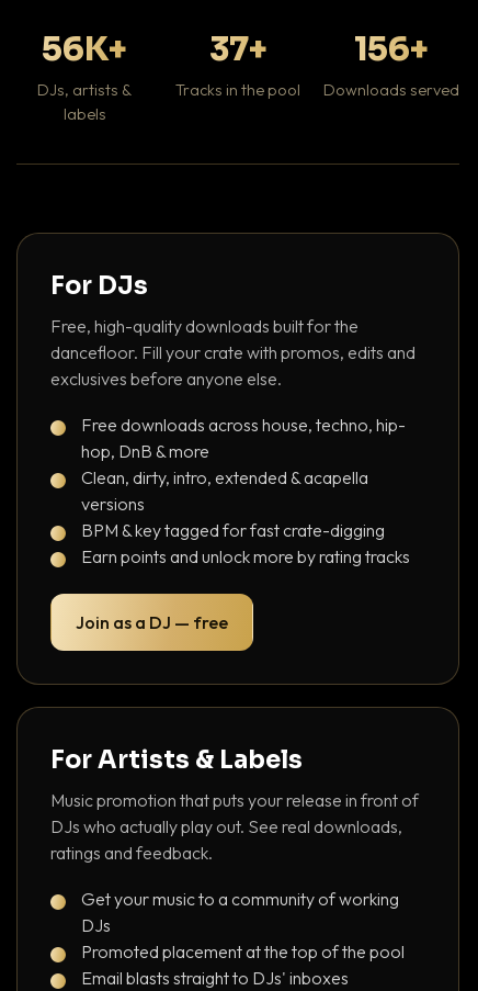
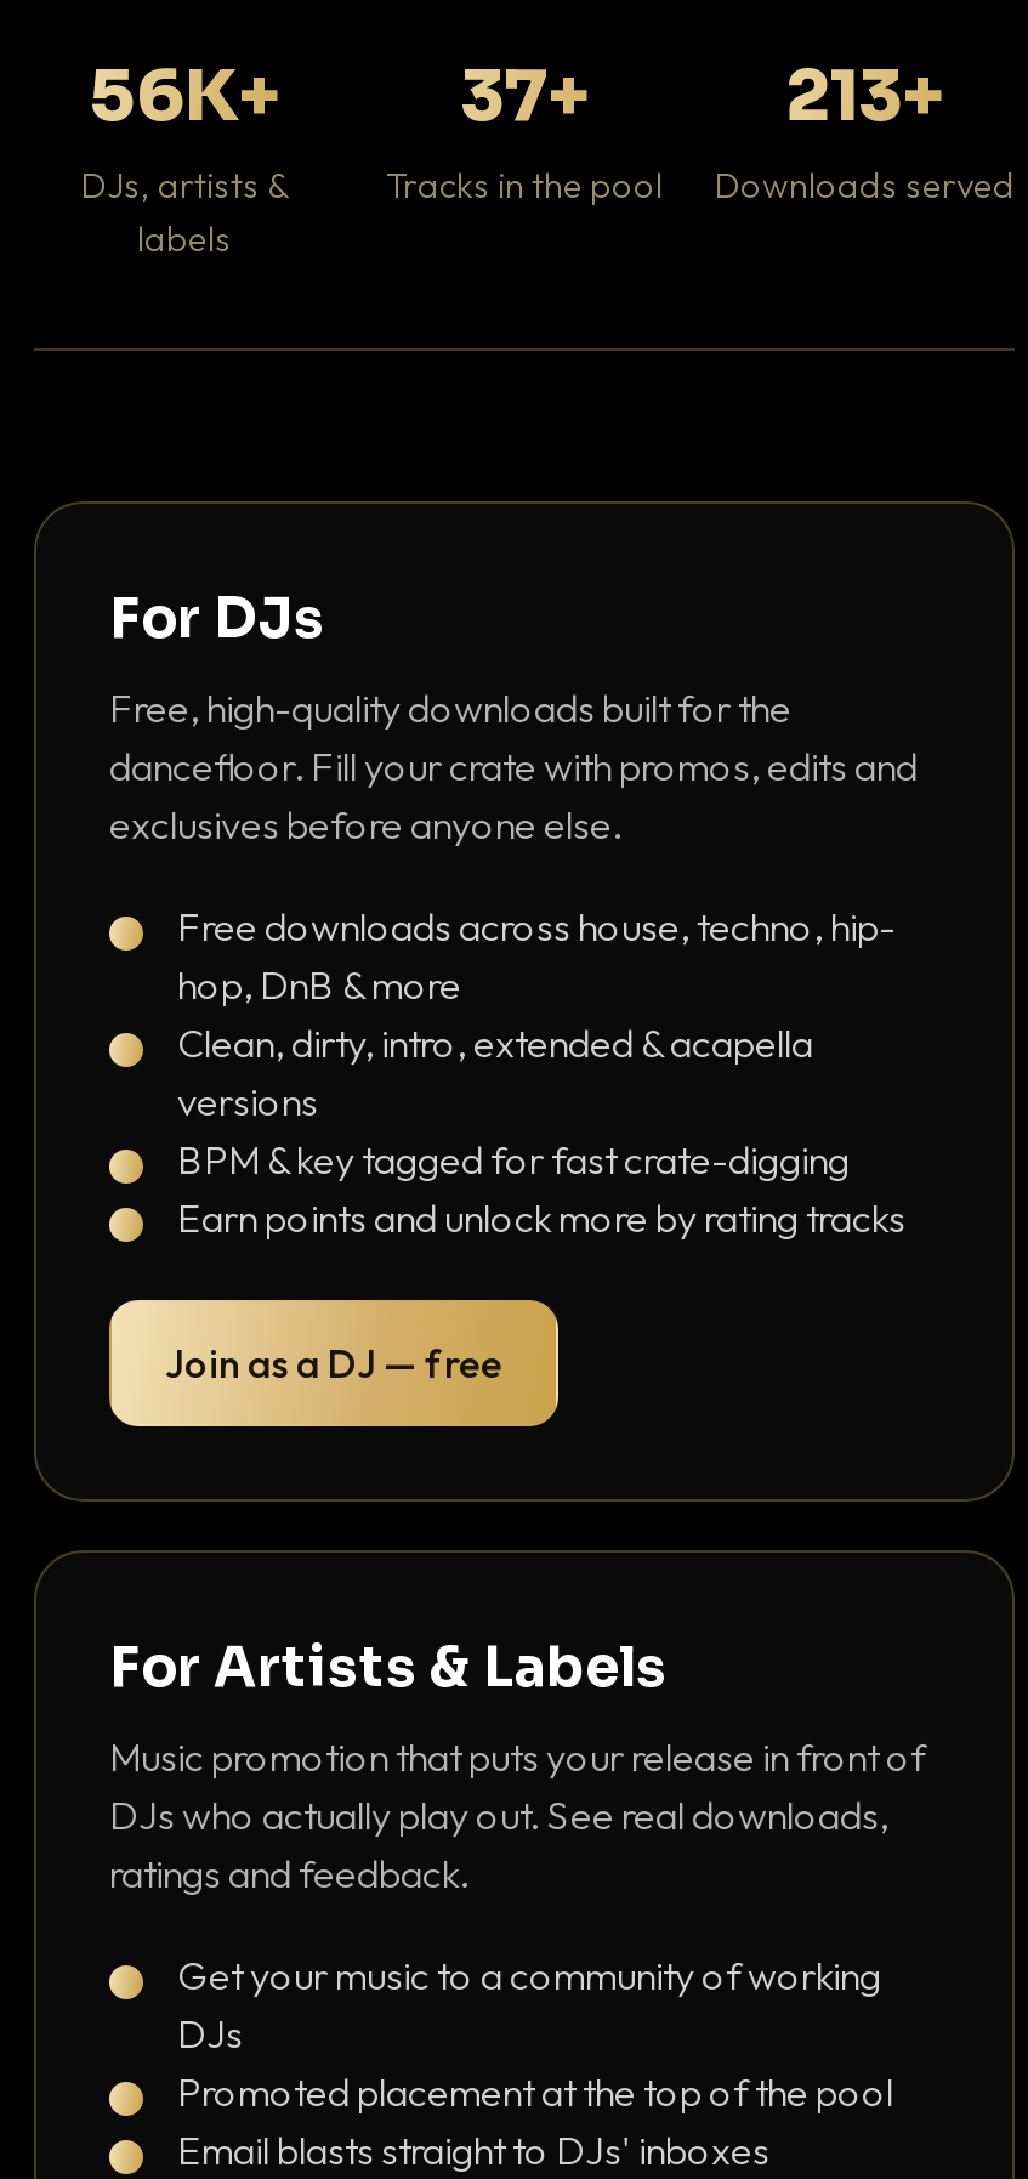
- 156+
+ 213+
